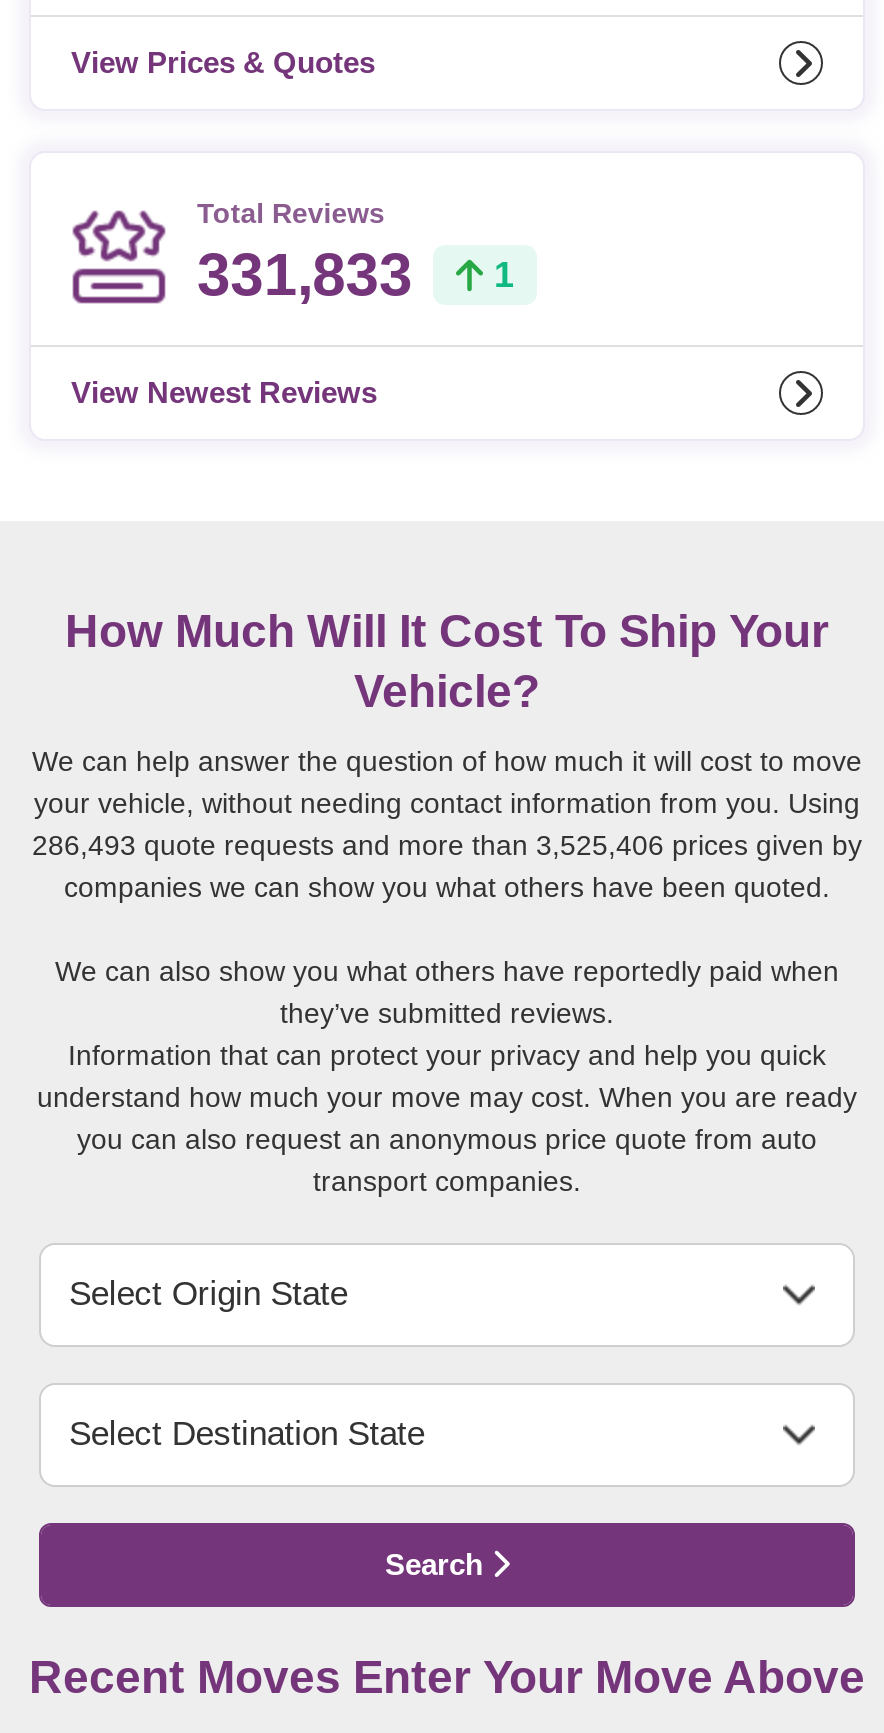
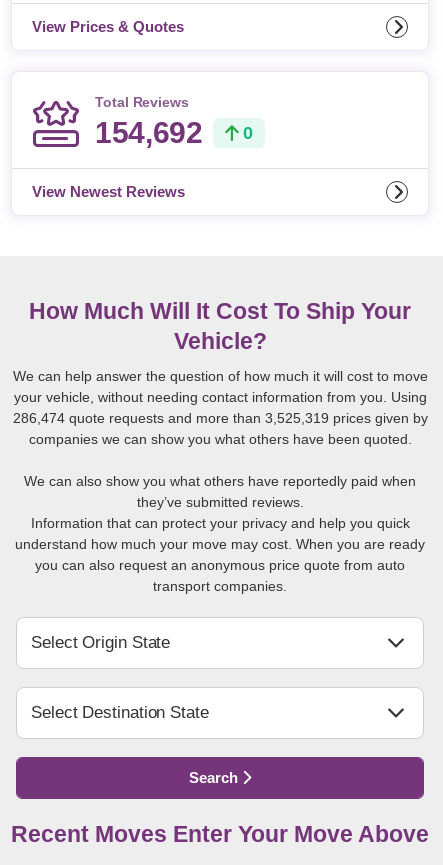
- 331,833
+ 154,692

- 1
+ 0

- 286,493 quote requests and more than 3,525,406 prices given by
+ 286,474 quote requests and more than 3,525,319 prices given by
